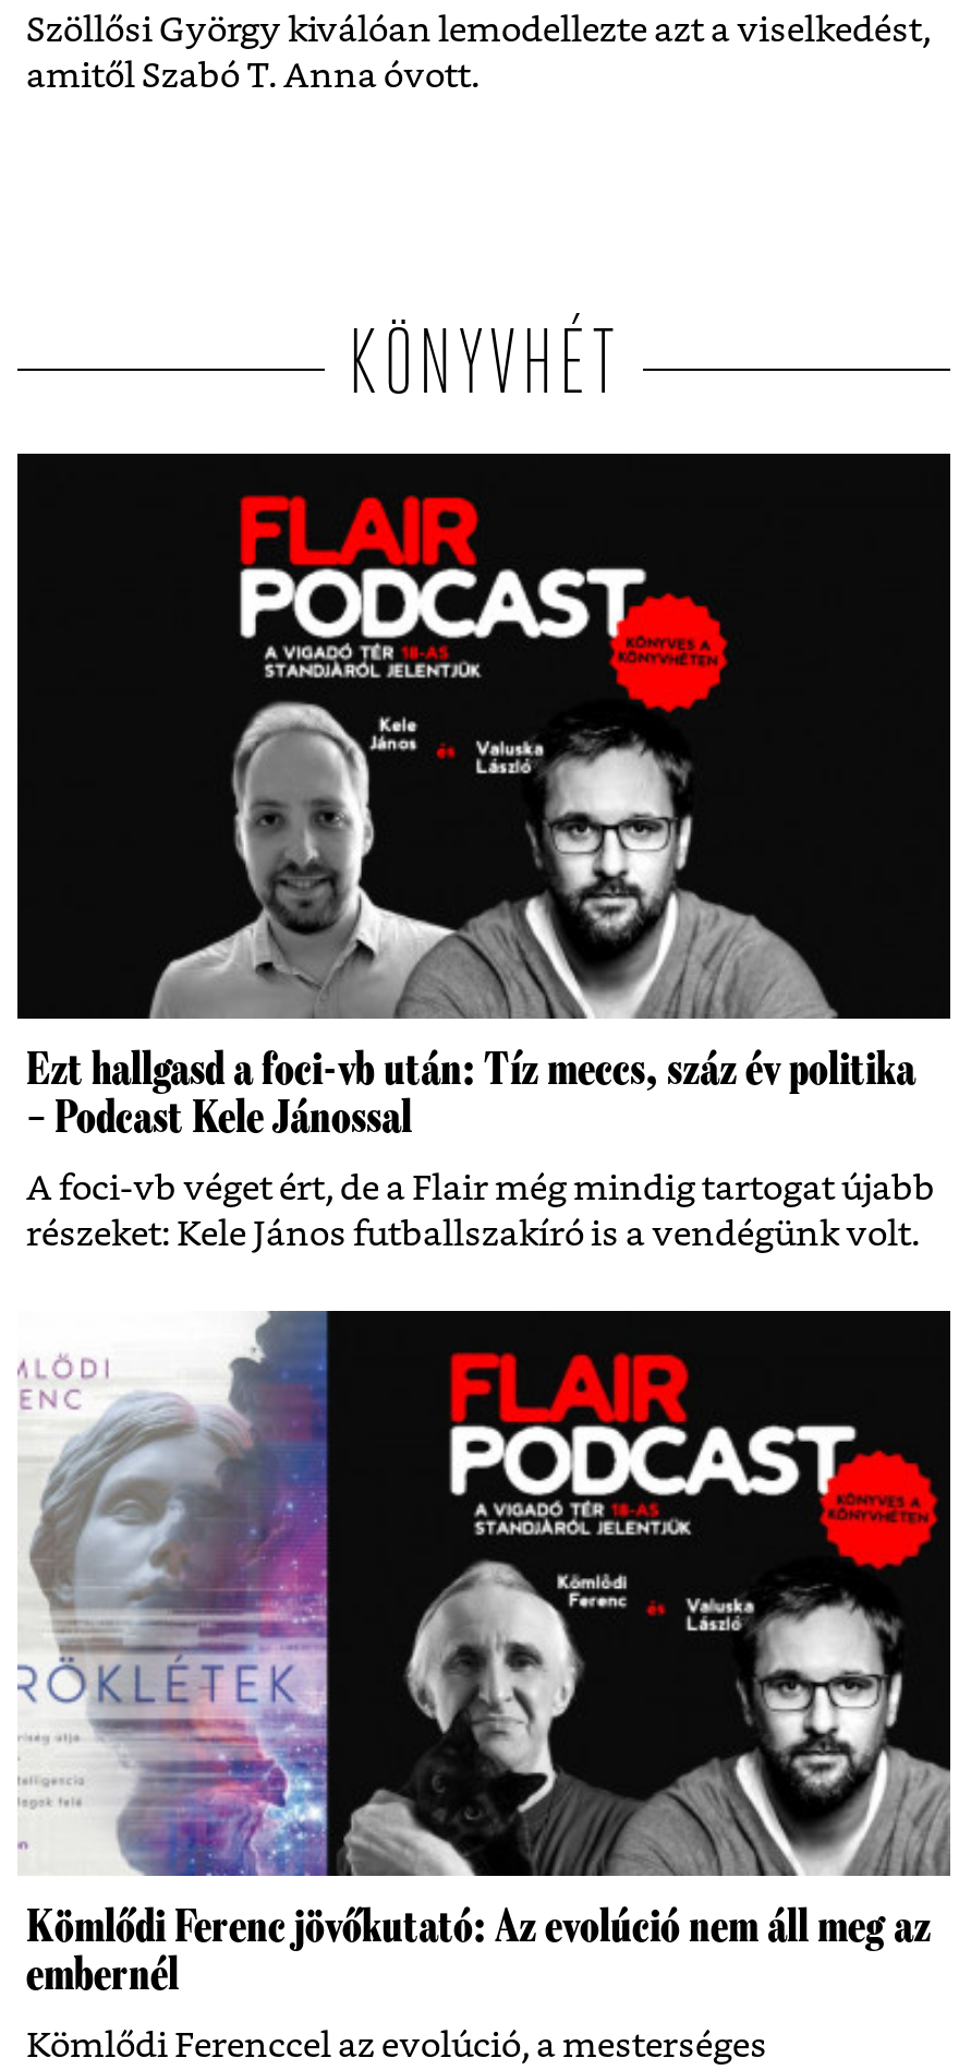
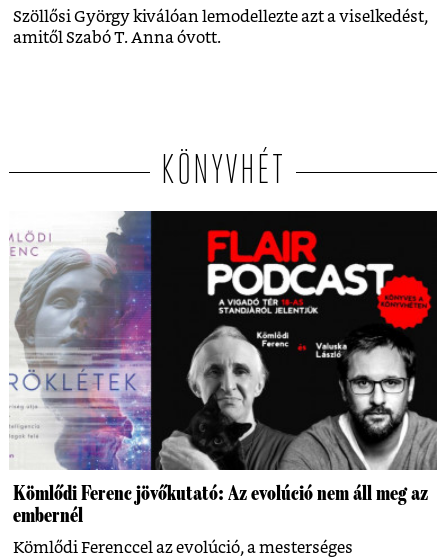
- [image]
- Ezt hallgasd a foci-vb után: Tíz meccs, száz év politika
- – Podcast Kele Jánossal
- A foci-vb véget ért, de a Flair még mindig tartogat újabb
- részeket: Kele János futballszakíró is a vendégünk volt.
